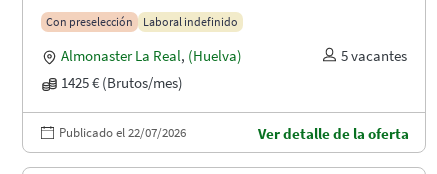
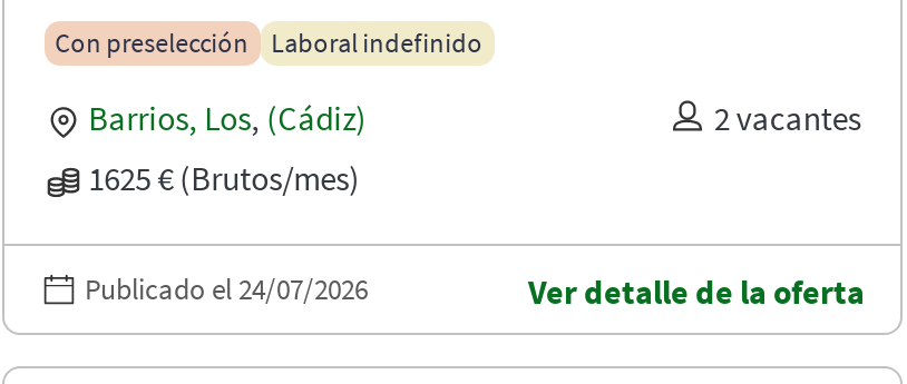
- Almonaster La Real, (Huelva)
- 5 vacantes
- 1425 € (Brutos/mes)
+ Barrios, Los, (Cádiz)
+ 2 vacantes
+ 1625 € (Brutos/mes)

- Publicado el 22/07/2026
+ Publicado el 24/07/2026
